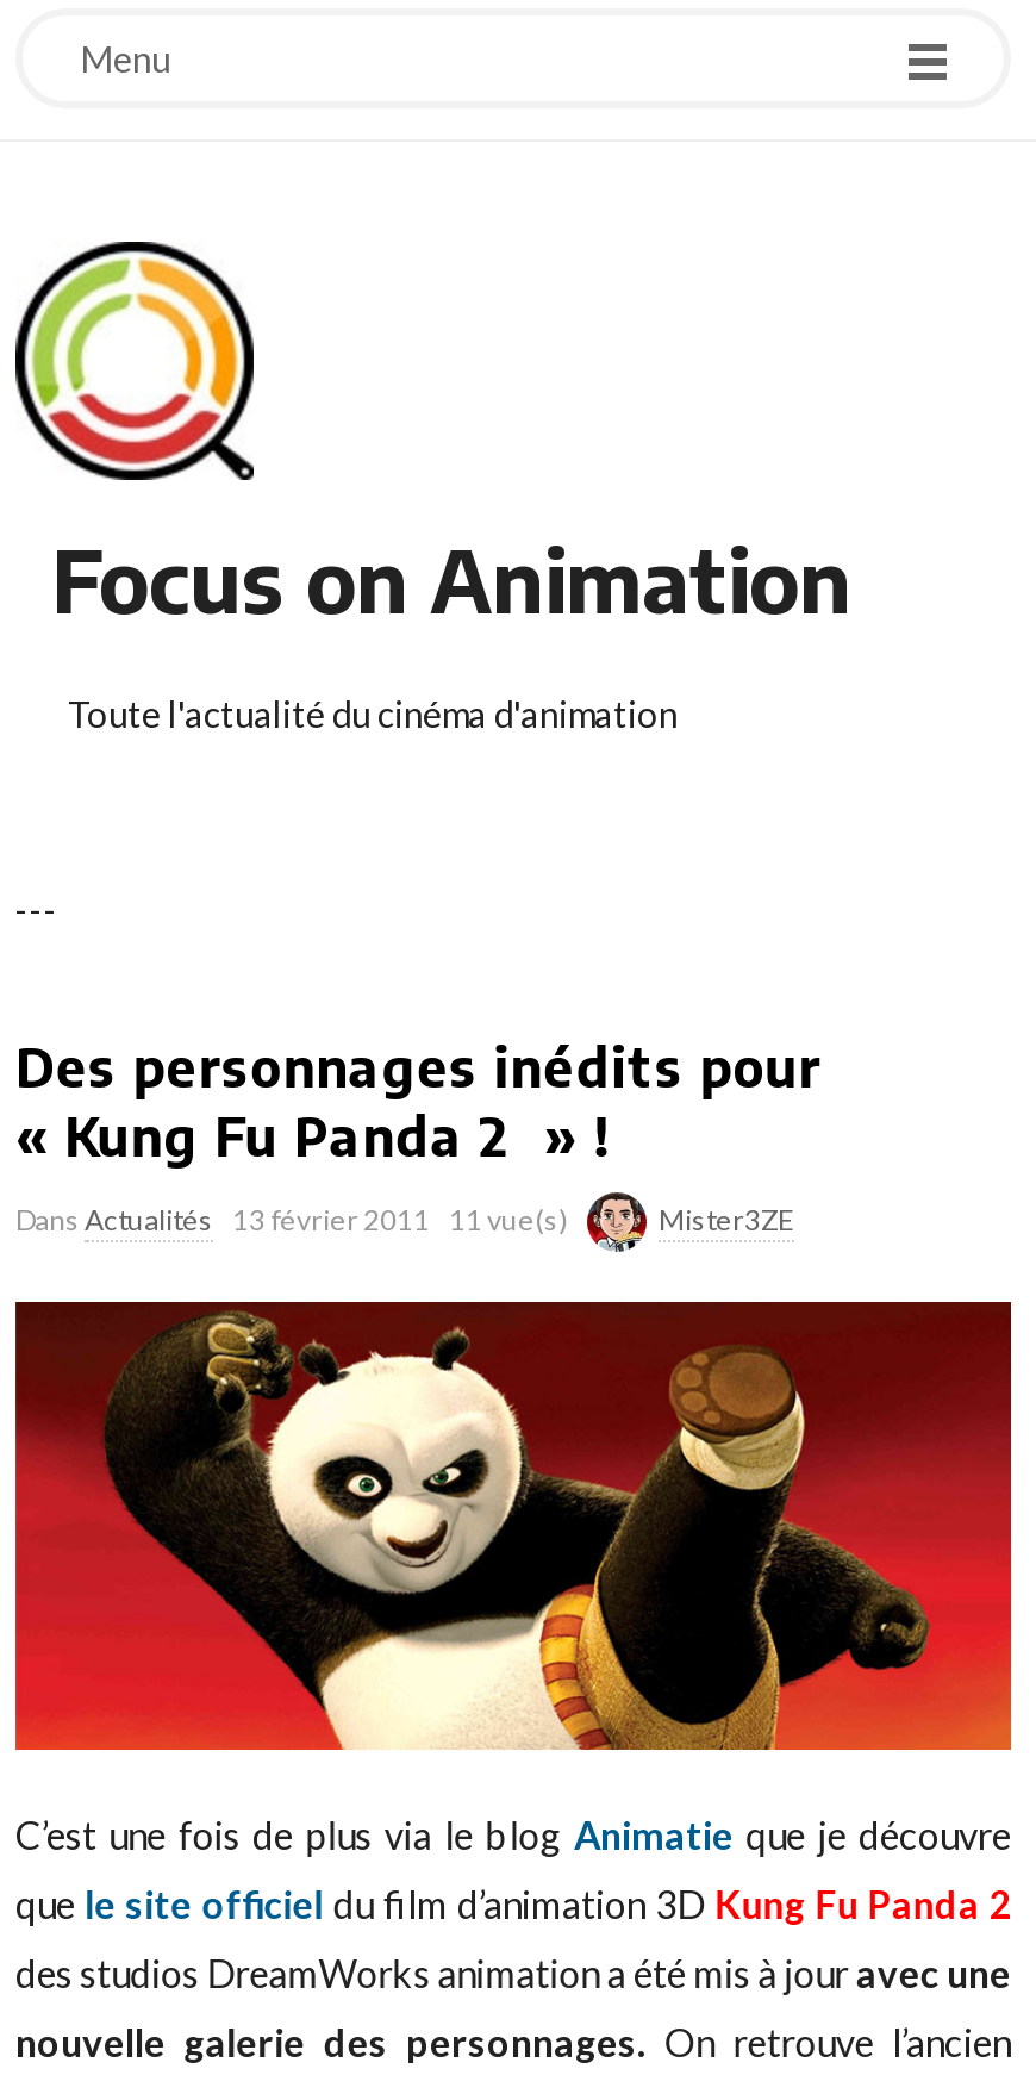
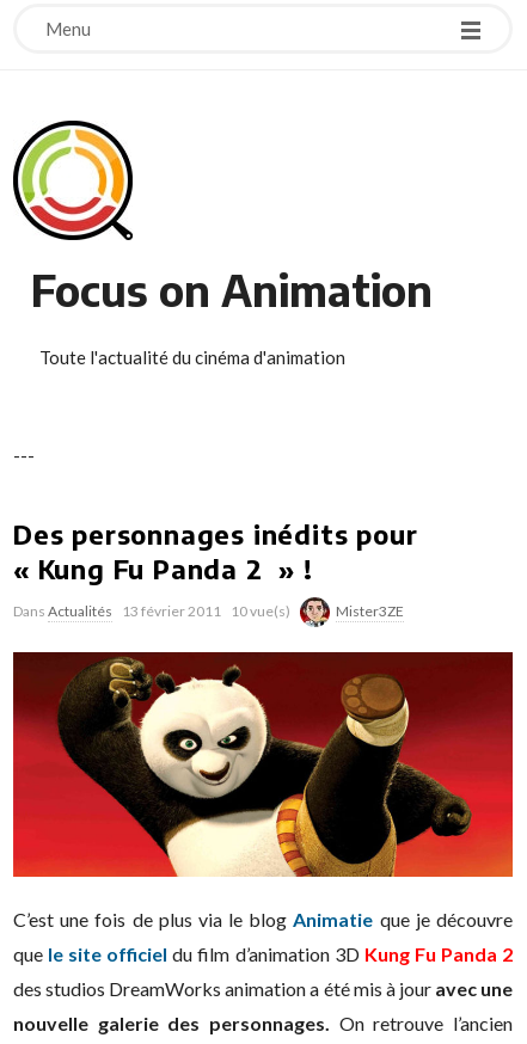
- Dans Actualités 13 février 2011 11 vue(s)
+ Dans Actualités 13 février 2011 10 vue(s)
